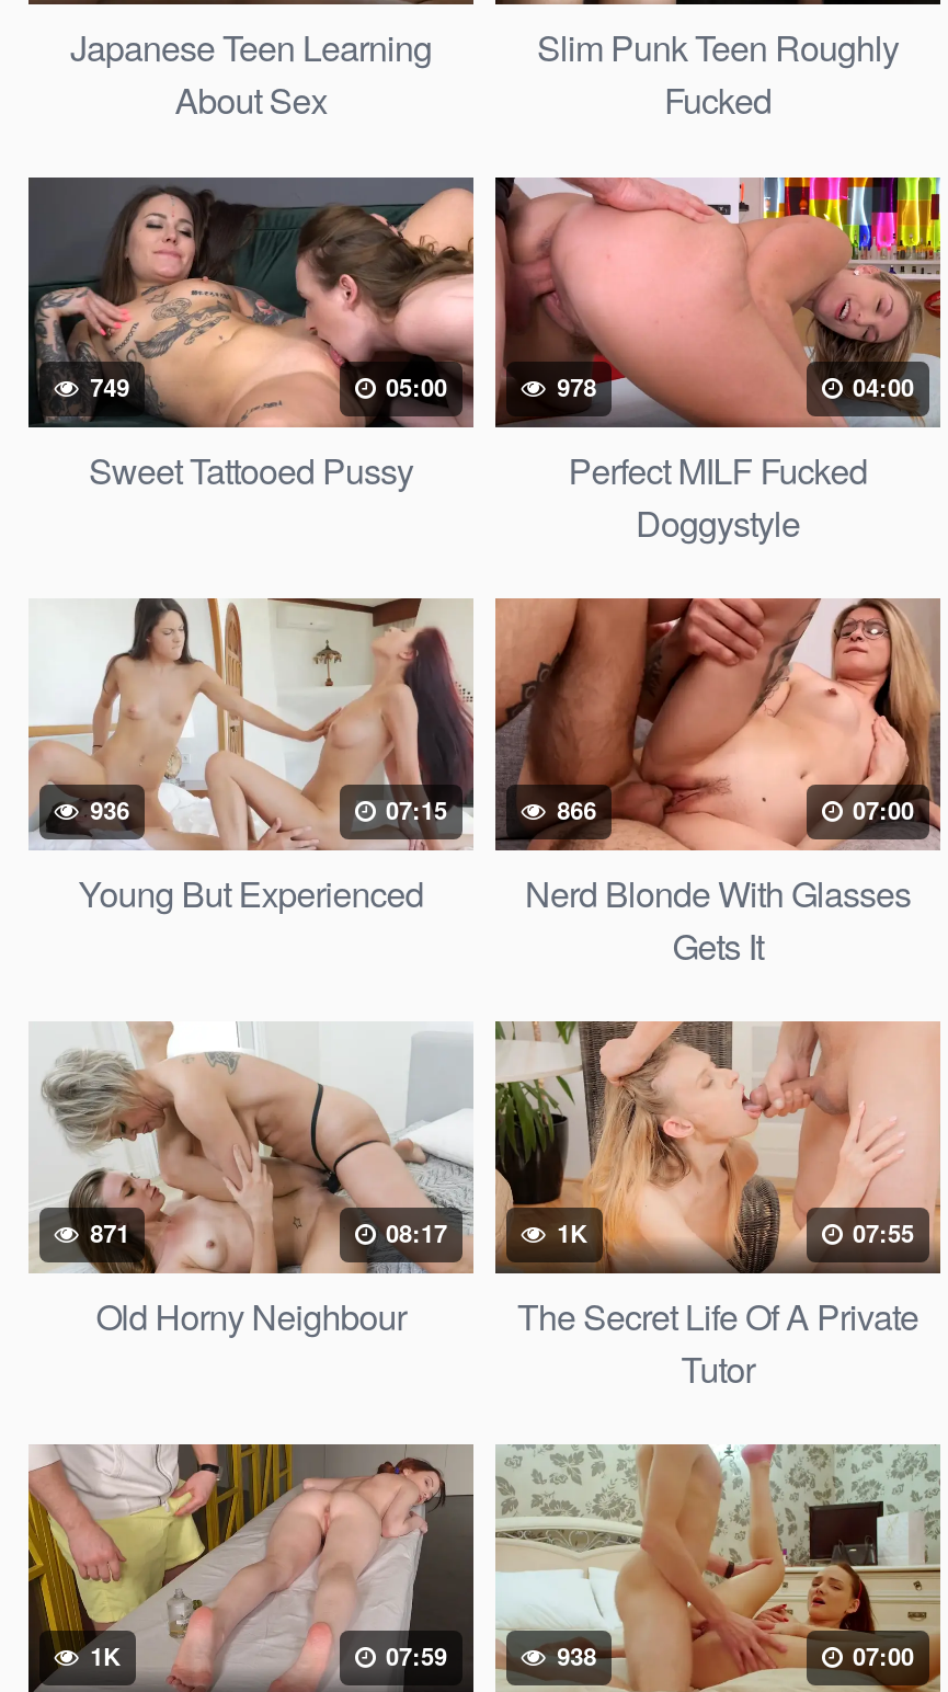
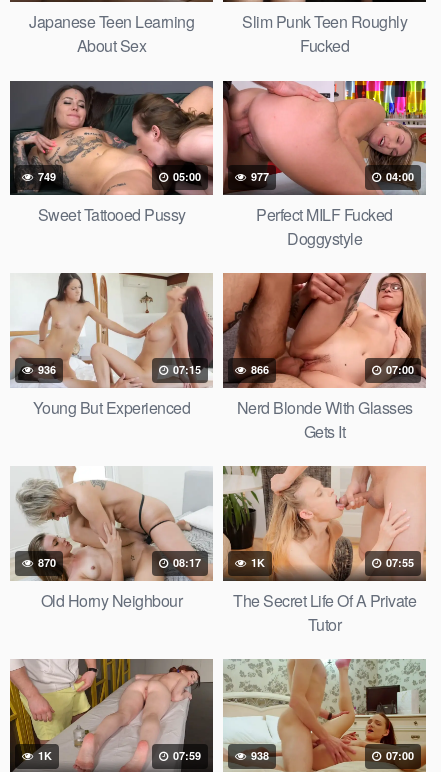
- 978
+ 977

- 871
+ 870
